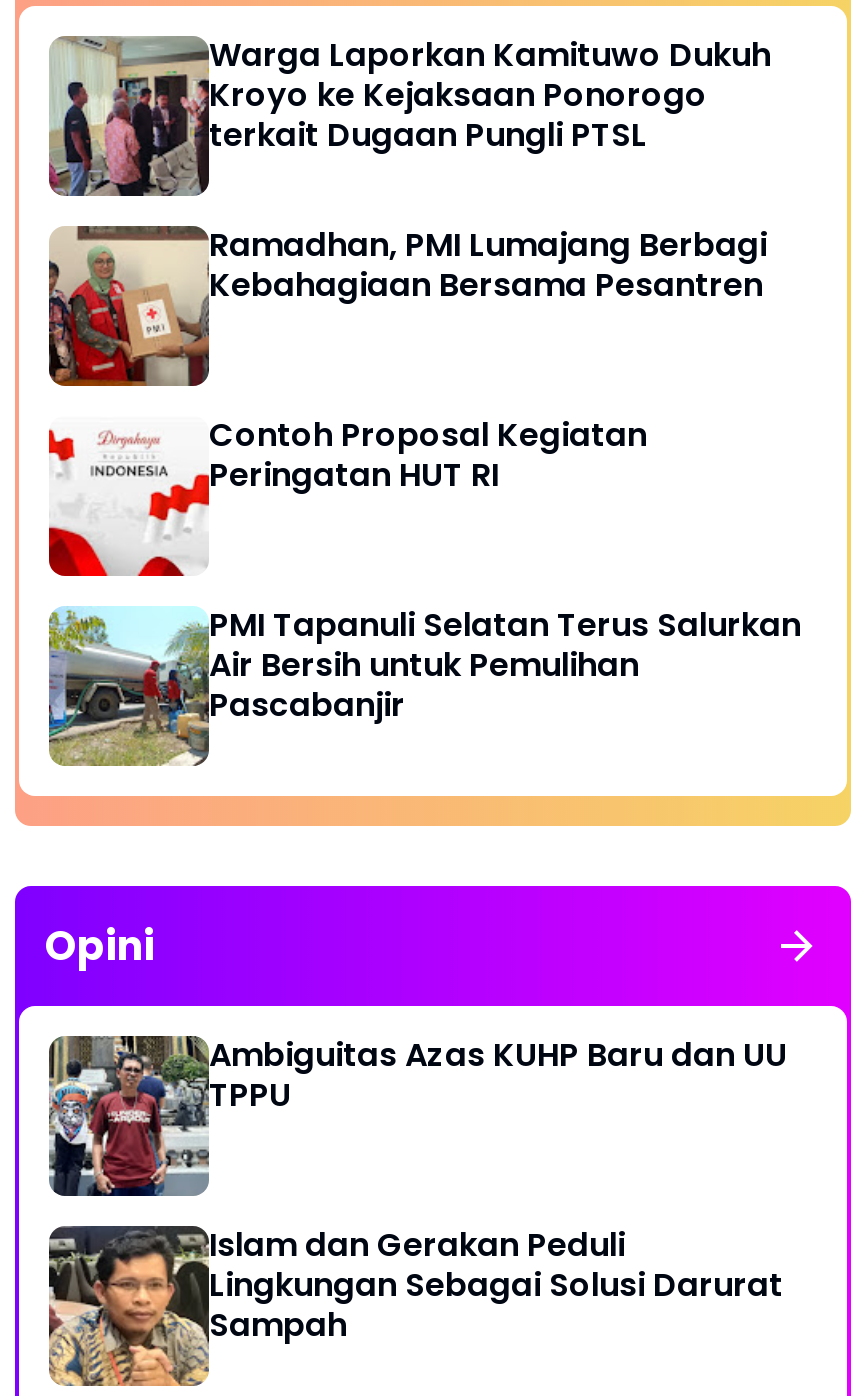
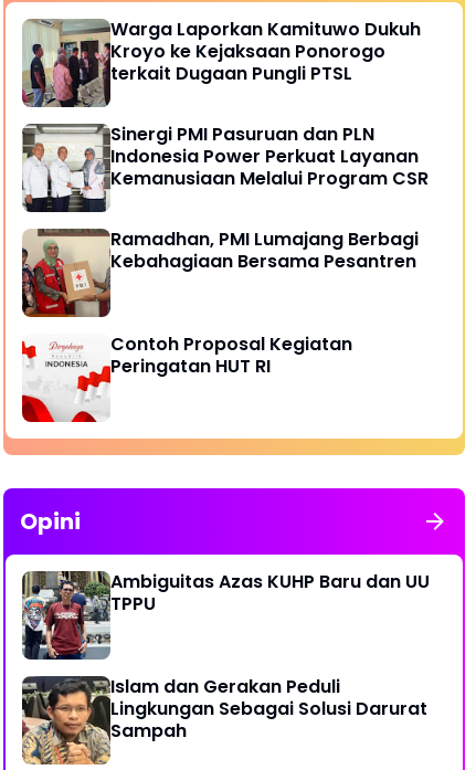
+ [image]
+ Sinergi PMI Pasuruan dan PLN
+ Indonesia Power Perkuat Layanan
+ Kemanusiaan Melalui Program CSR

moved down: [image] | Ramadhan, PMI Lumajang Berbagi | Kebahagiaan Bersama Pesantren | Contoh Proposal Kegiatan | Peringatan HUT RI

moved down: [image]

- [image]
- PMI Tapanuli Selatan Terus Salurkan
- Air Bersih untuk Pemulihan
- Pascabanjir
